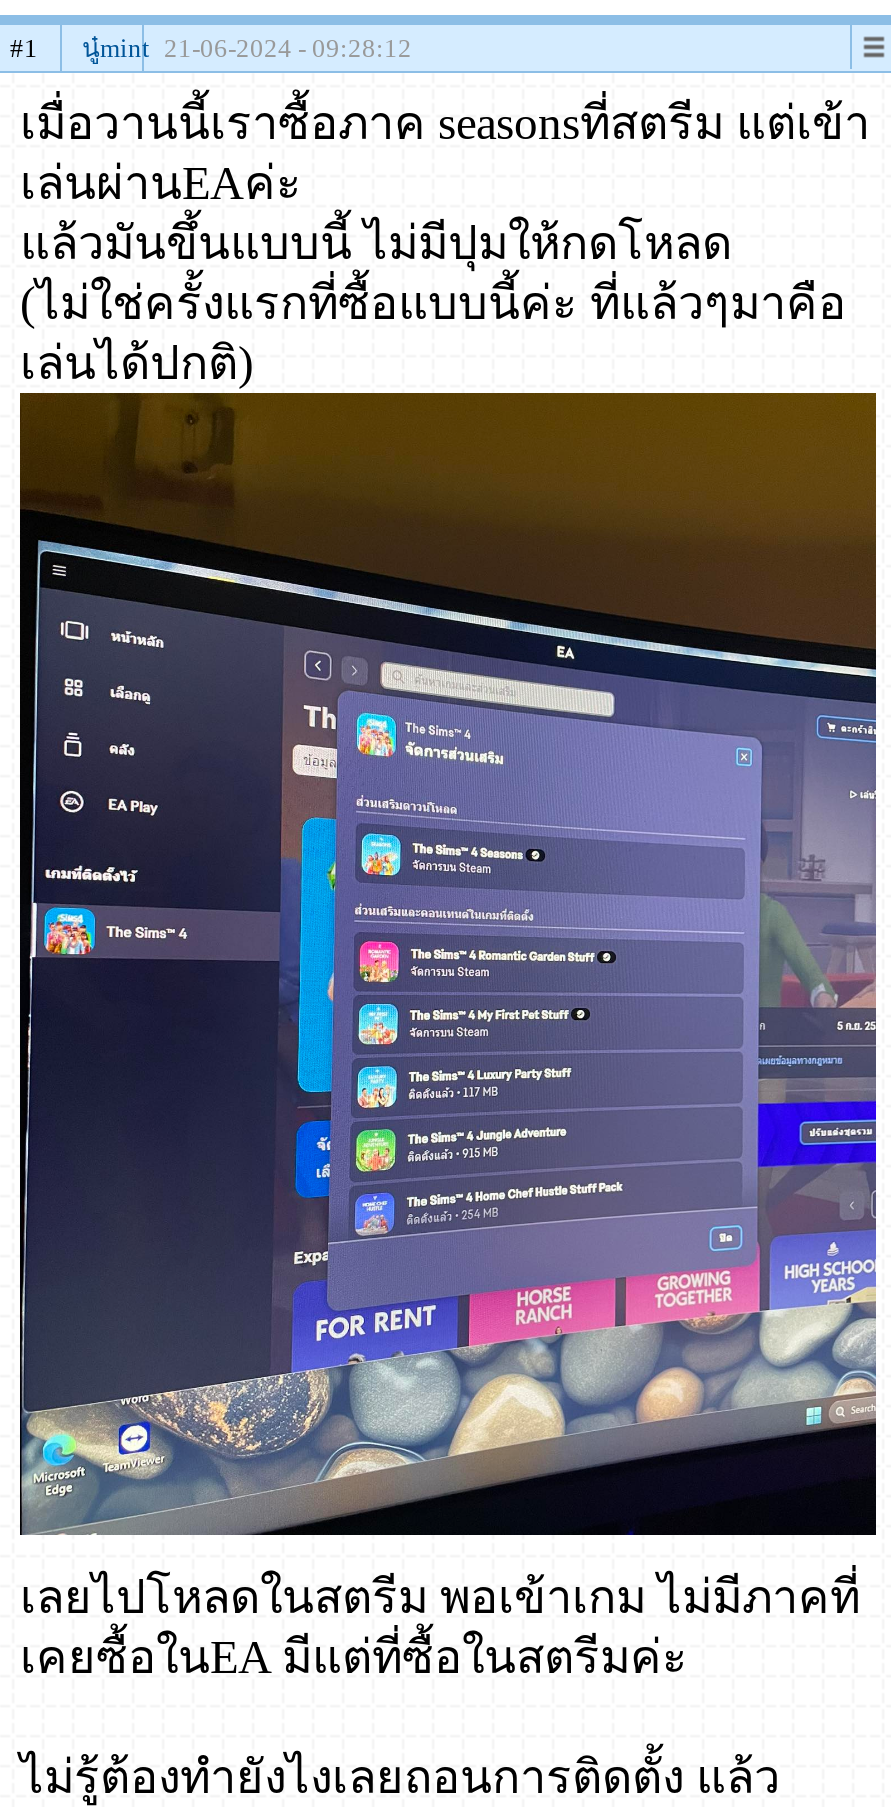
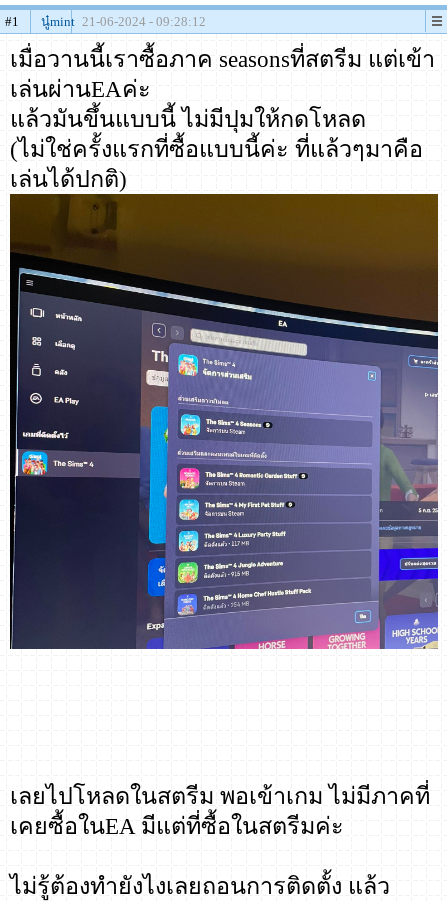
- [image]
